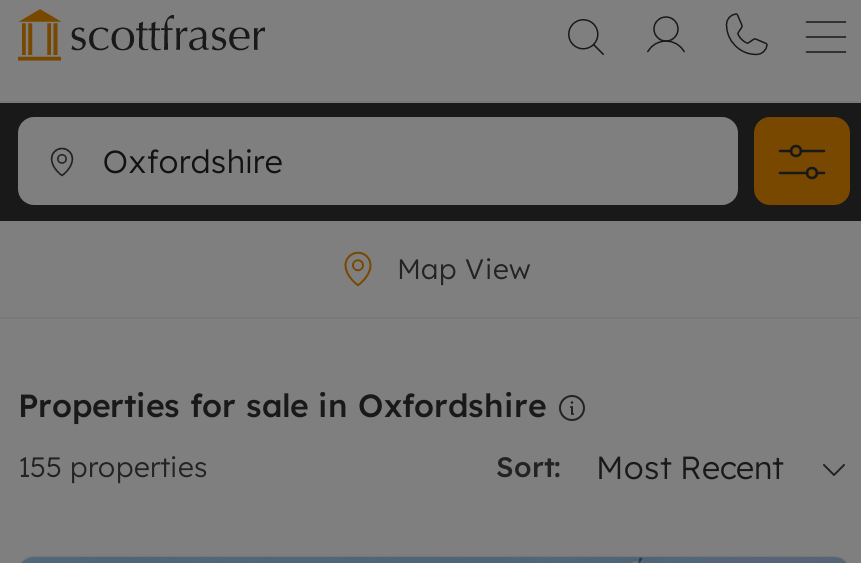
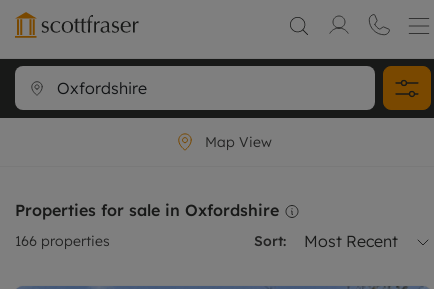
- 155 properties
+ 166 properties
